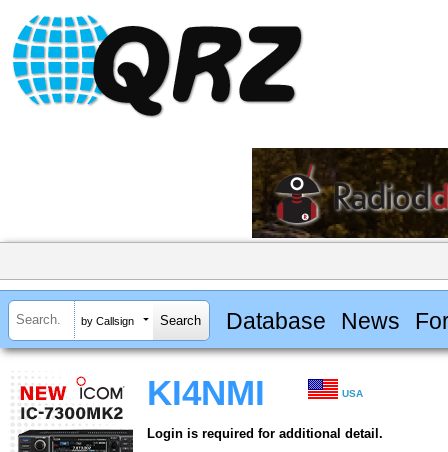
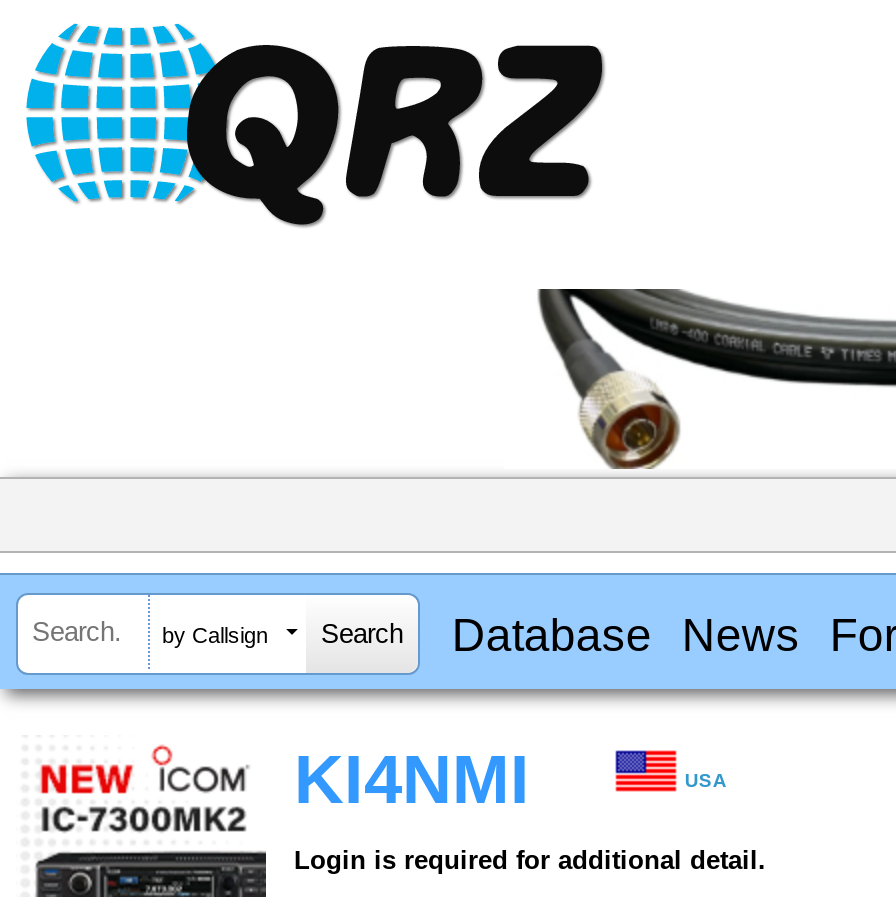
- [image]
+ [image]
